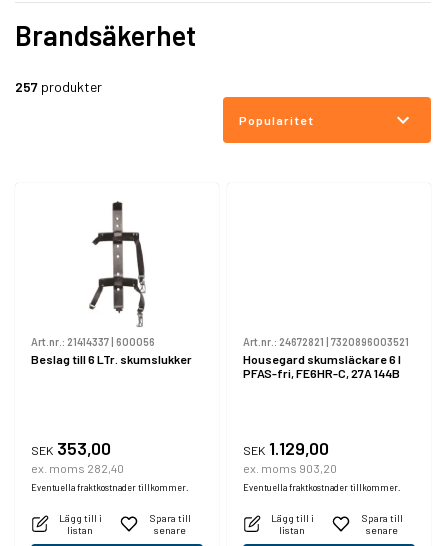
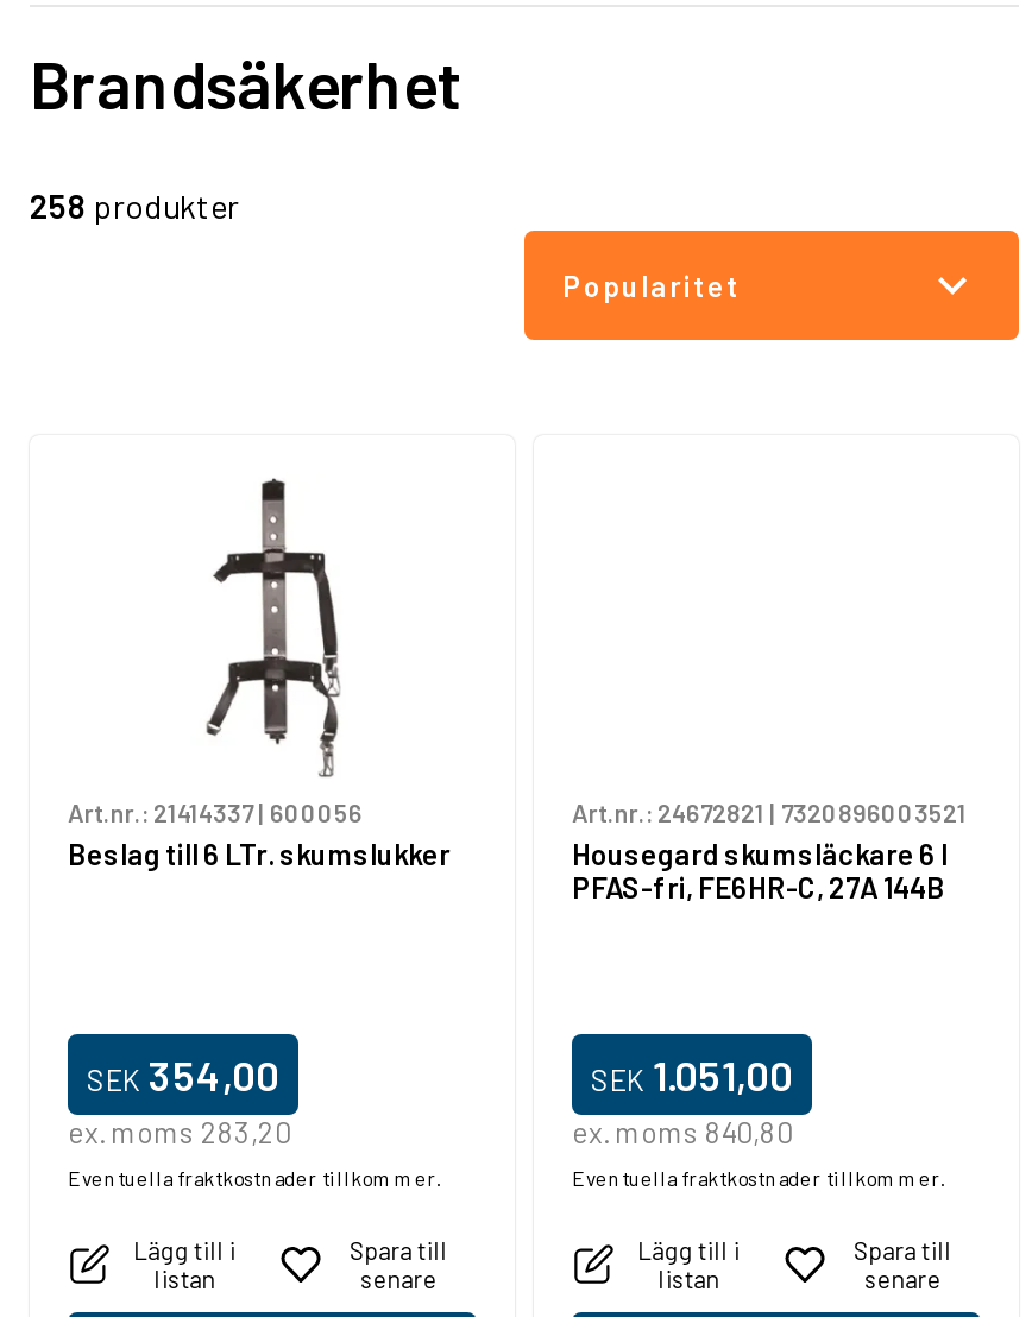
- 257 produkter
+ 258 produkter

- SEK 353,00
+ SEK 354,00

- SEK 1.129,00
+ SEK 1.051,00

- ex. moms 282,40
+ ex. moms 283,20

- ex. moms 903,20
+ ex. moms 840,80
